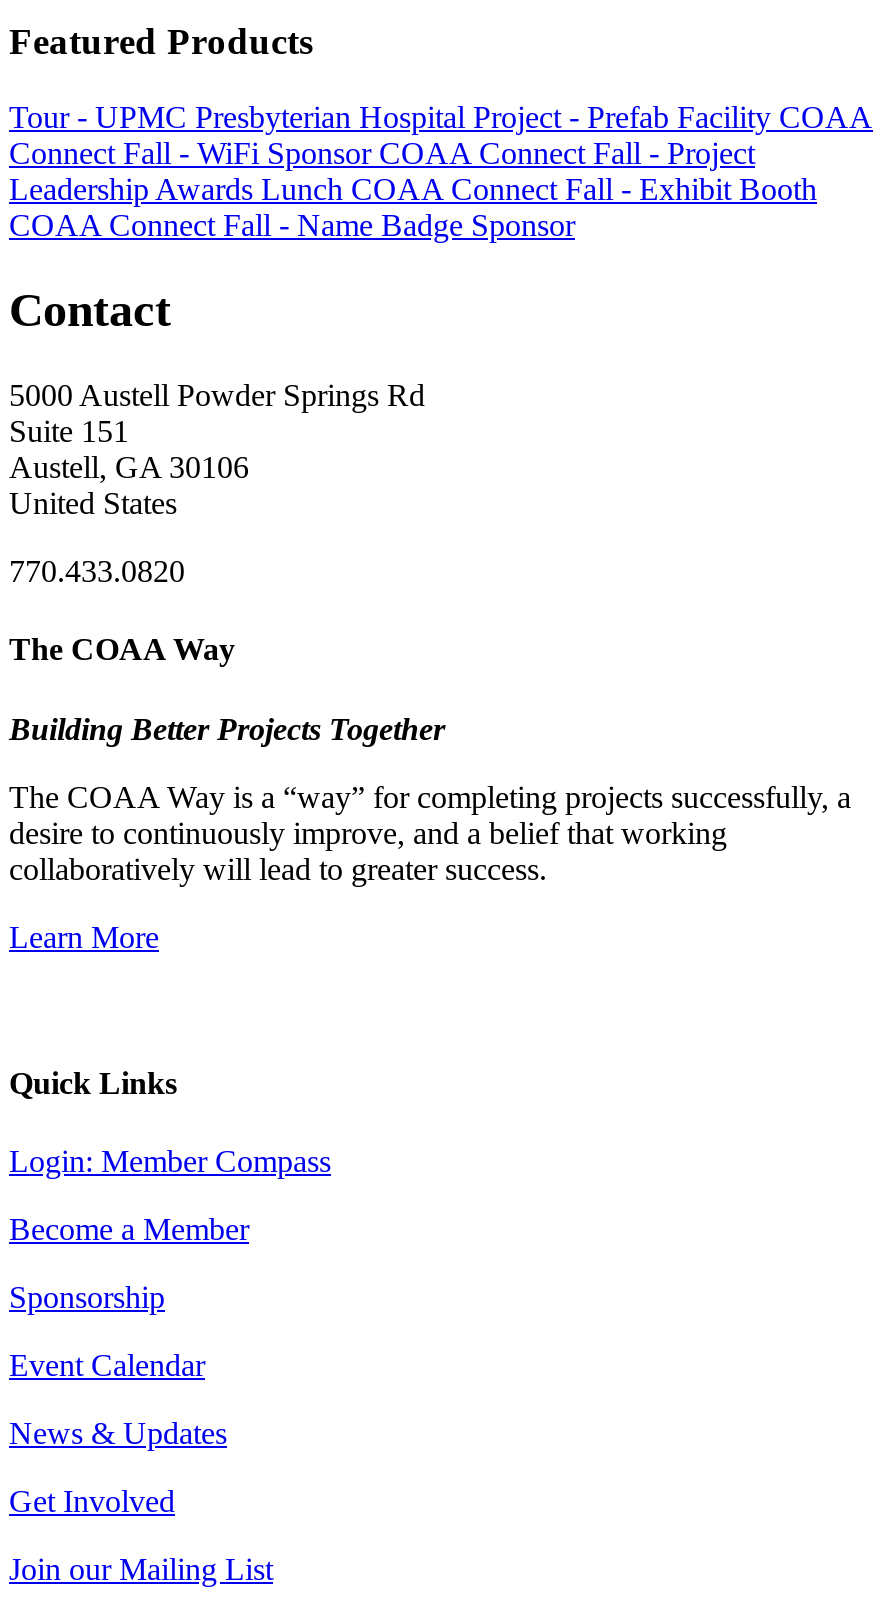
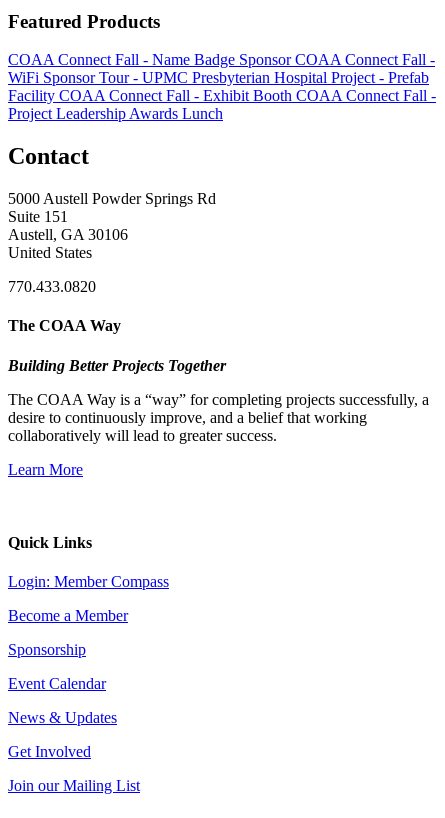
- Tour - UPMC Presbyterian Hospital Project - Prefab Facility COAA
- Connect Fall - WiFi Sponsor COAA Connect Fall - Project
- Leadership Awards Lunch COAA Connect Fall - Exhibit Booth
- COAA Connect Fall - Name Badge Sponsor
+ COAA Connect Fall - Name Badge Sponsor COAA Connect Fall -
+ WiFi Sponsor Tour - UPMC Presbyterian Hospital Project - Prefab
+ Facility COAA Connect Fall - Exhibit Booth COAA Connect Fall -
+ Project Leadership Awards Lunch
